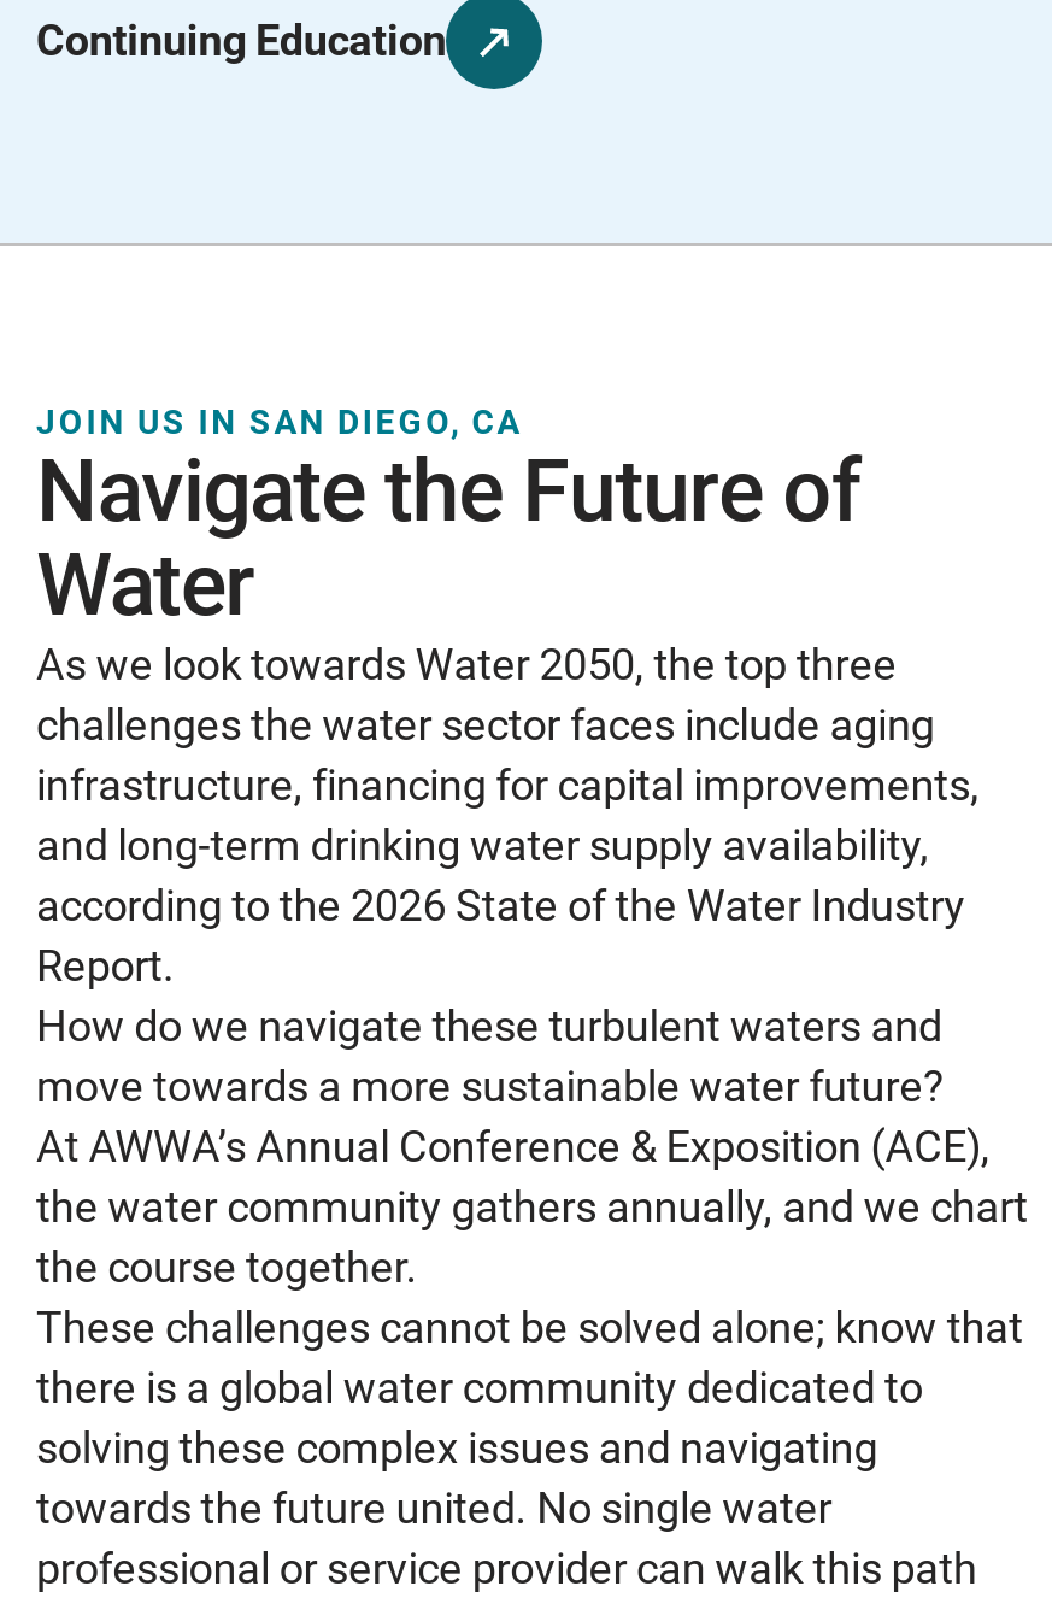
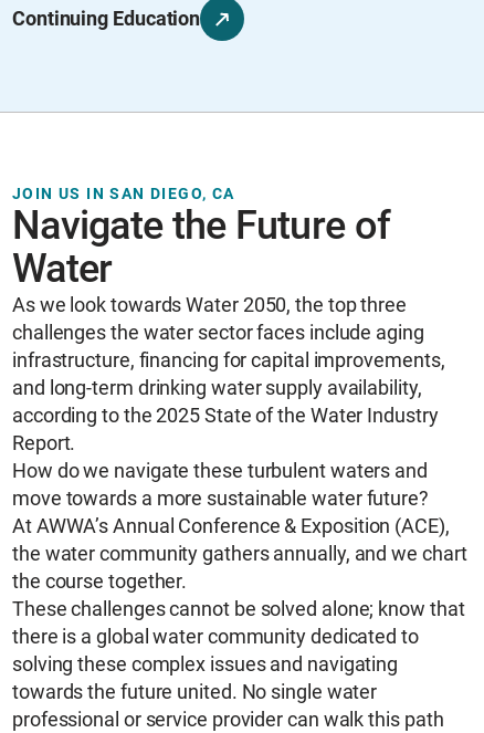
- according to the 2026 State of the Water Industry
+ according to the 2025 State of the Water Industry
